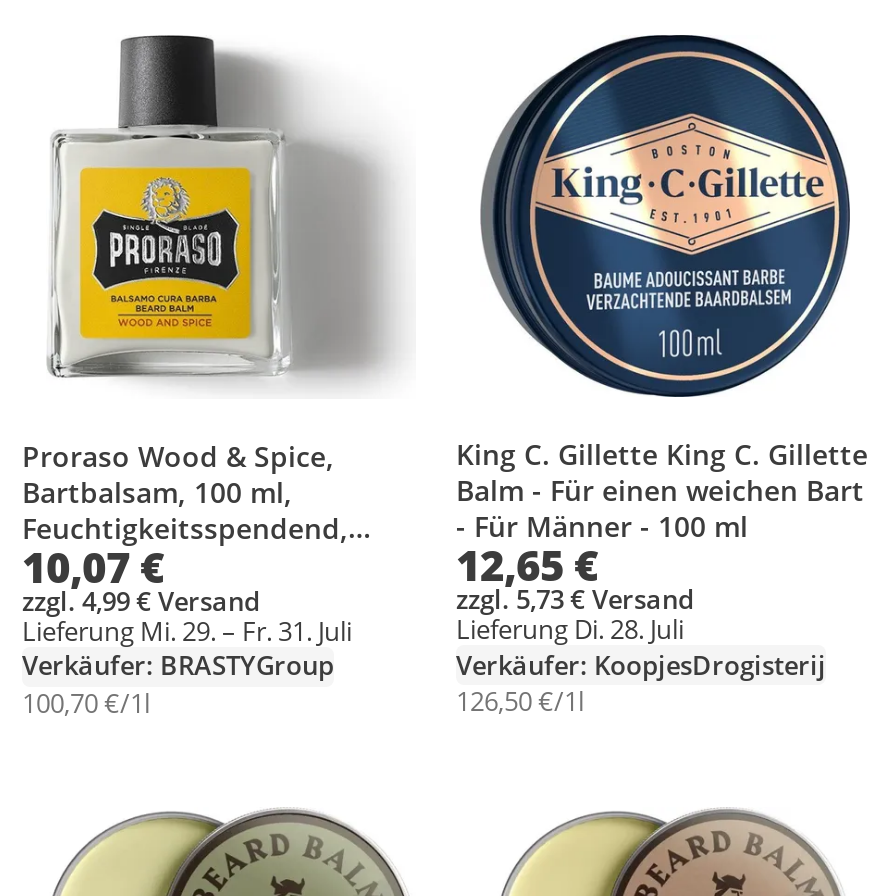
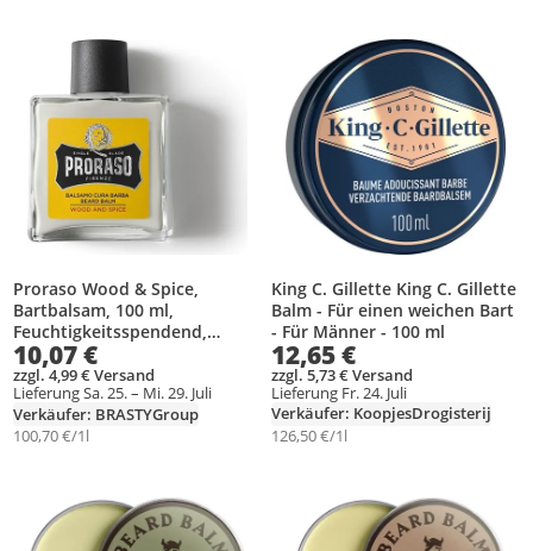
- Lieferung Mi. 29. – Fr. 31. Juli
+ Lieferung Sa. 25. – Mi. 29. Juli

- Lieferung Di. 28. Juli
+ Lieferung Fr. 24. Juli
